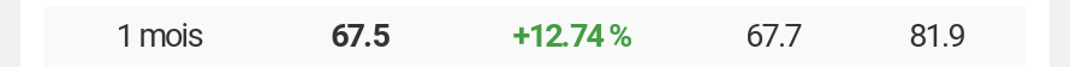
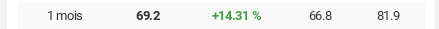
- 67.5
+ 69.2

- +12.74 %
+ +14.31 %

- 67.7
+ 66.8
